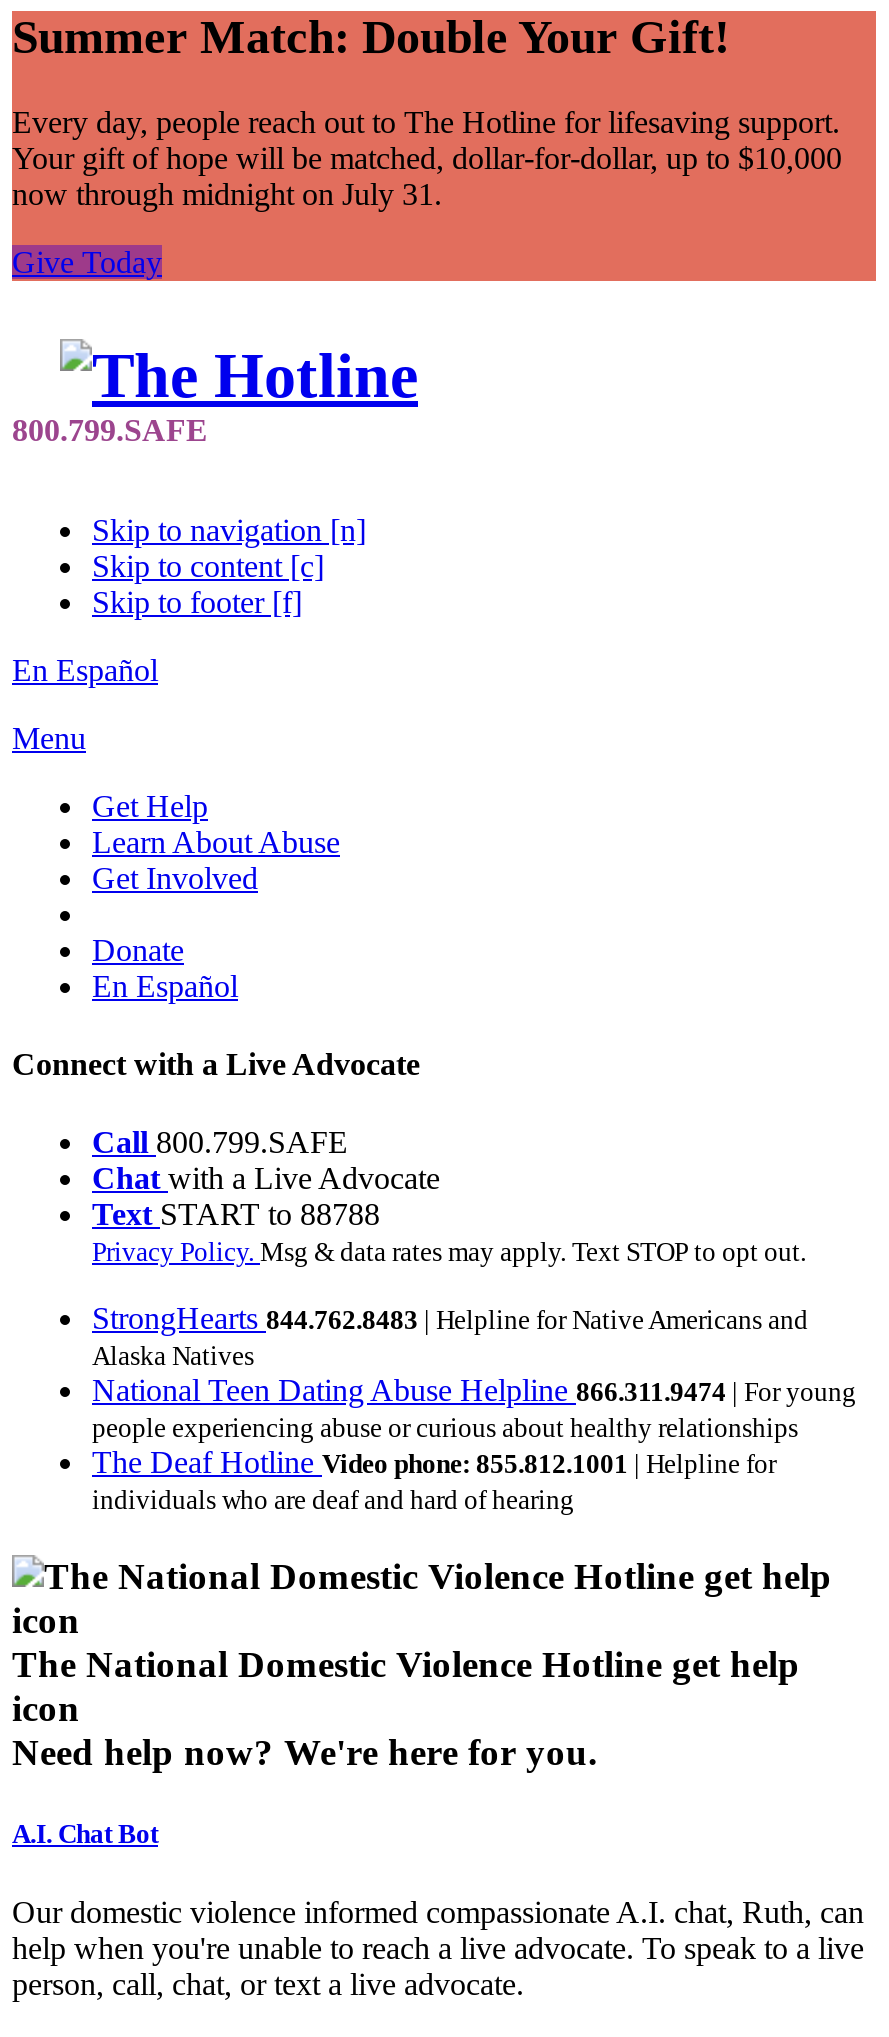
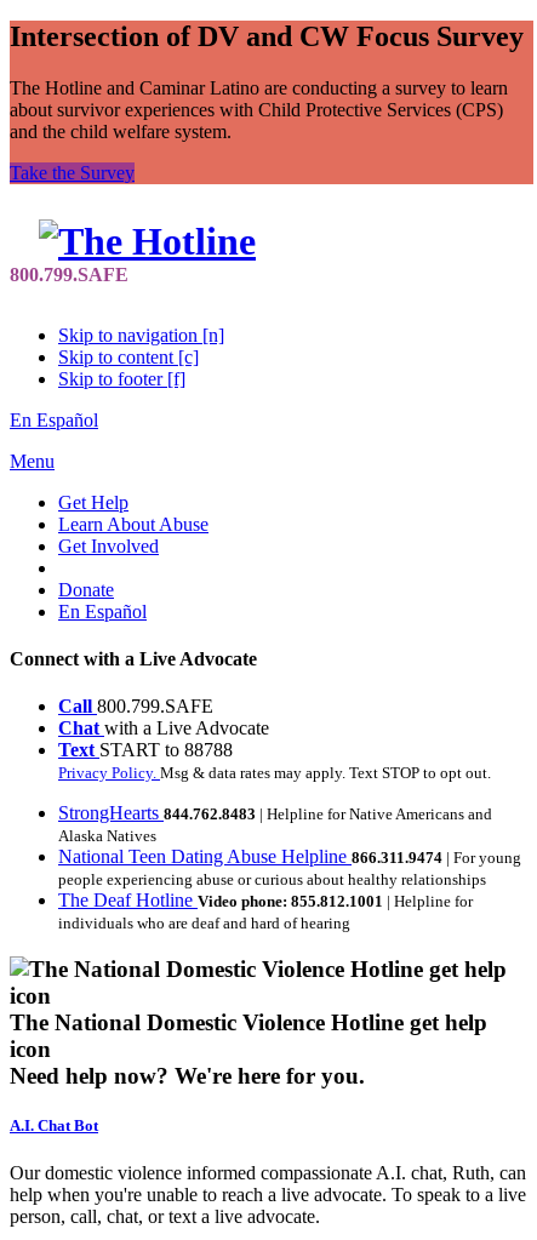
- Summer Match: Double Your Gift!
+ Intersection of DV and CW Focus Survey

- Every day, people reach out to The Hotline for lifesaving support.
- Your gift of hope will be matched, dollar-for-dollar, up to $10,000
- now through midnight on July 31.
+ The Hotline and Caminar Latino are conducting a survey to learn
+ about survivor experiences with Child Protective Services (CPS)
+ and the child welfare system.

- Give Today
+ Take the Survey
